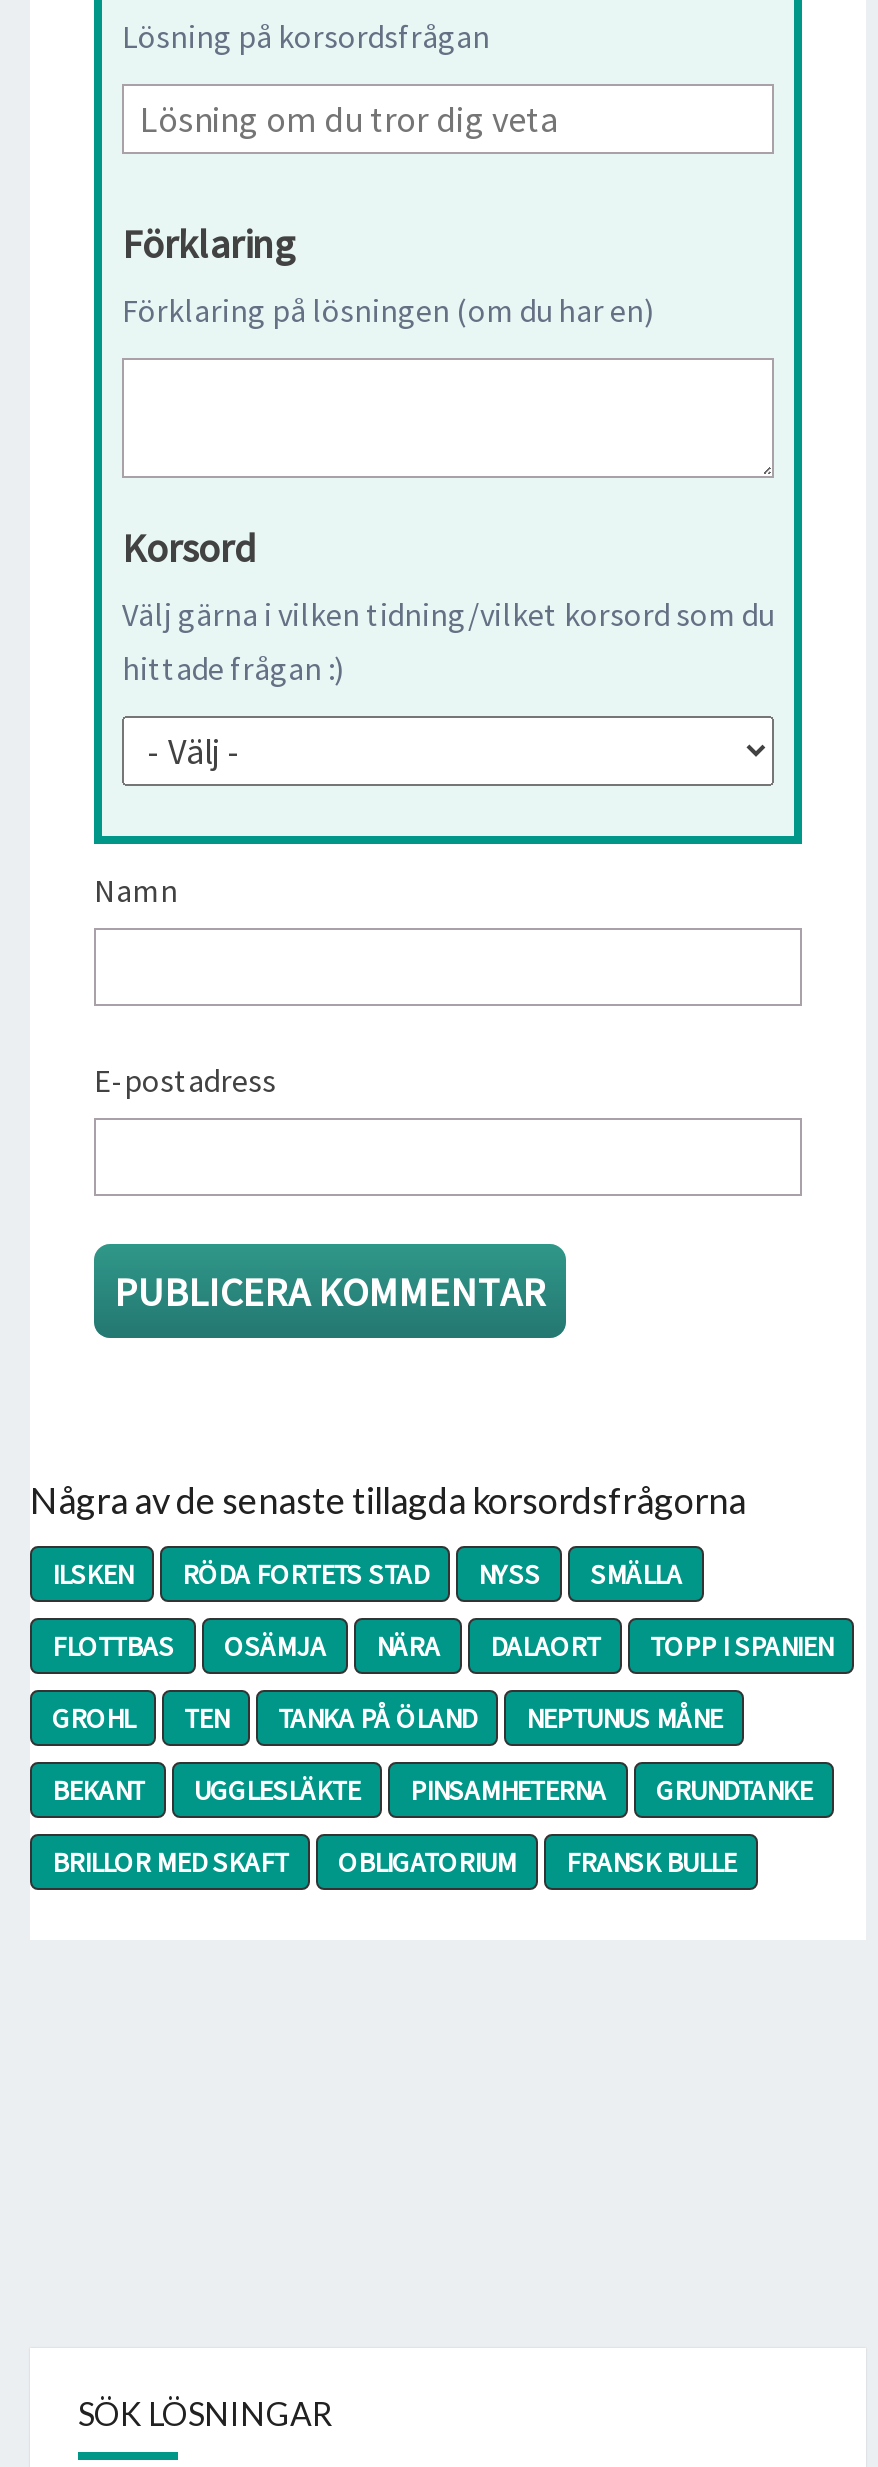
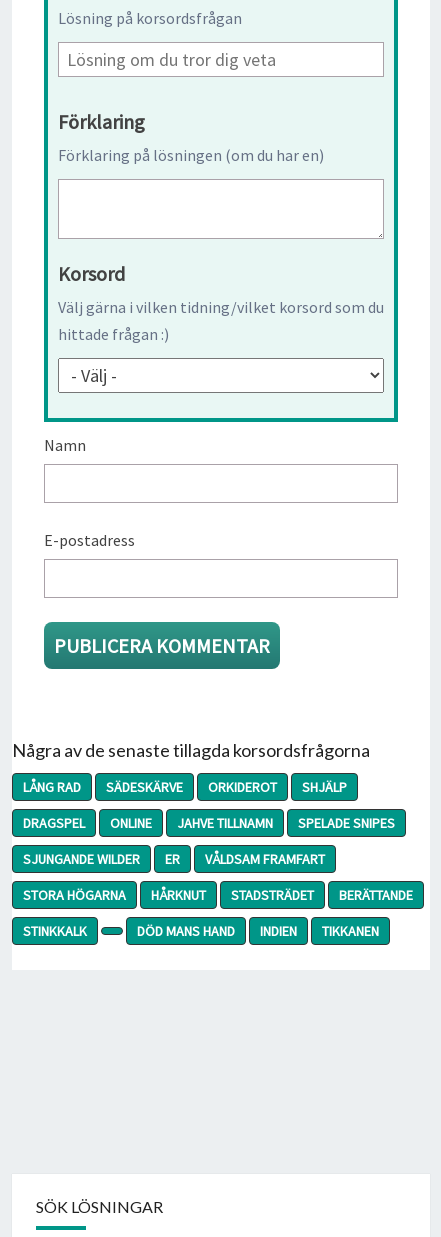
- ILSKEN
- RÖDA FORTETS STAD
- NYSS
- SMÄLLA
+ LÅNG RAD
+ SÄDESKÄRVE
+ ORKIDEROT
+ SHJÄLP

- FLOTTBAS
- OSÄMJA
- NÄRA
- DALAORT
- TOPP I SPANIEN
+ DRAGSPEL
+ ONLINE
+ JAHVE TILLNAMN
+ SPELADE SNIPES

- GROHL
- TEN
- TANKA PÅ ÖLAND
- NEPTUNUS MÅNE
+ SJUNGANDE WILDER
+ ER
+ VÅLDSAM FRAMFART

- BEKANT
- UGGLESLÄKTE
- PINSAMHETERNA
- GRUNDTANKE
+ STORA HÖGARNA
+ HÅRKNUT
+ STADSTRÄDET
+ BERÄTTANDE

- BRILLOR MED SKAFT
- OBLIGATORIUM
- FRANSK BULLE
+ STINKKALK
+ DÖD MANS HAND
+ INDIEN
+ TIKKANEN
